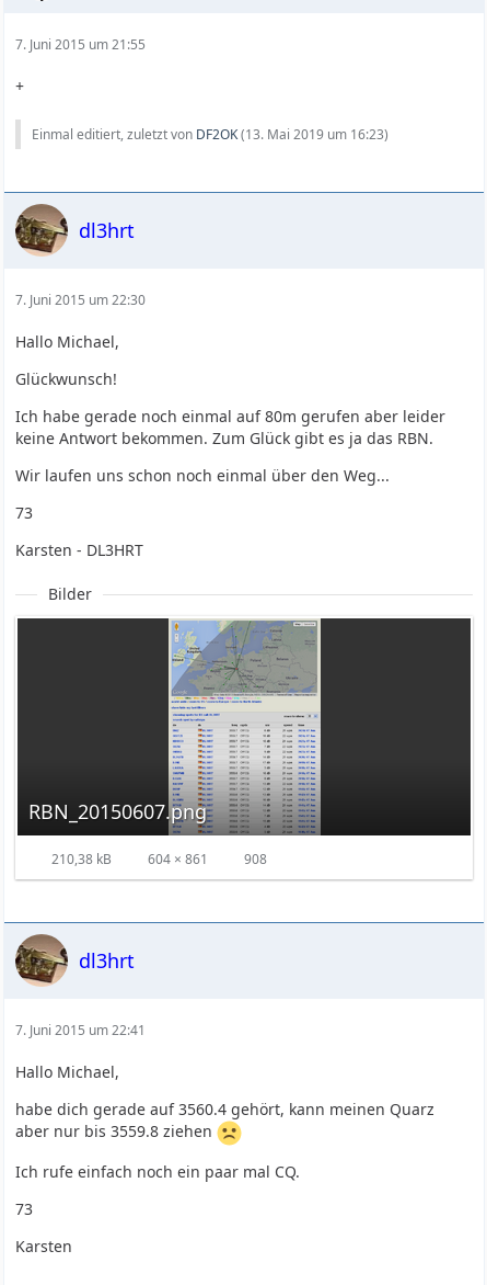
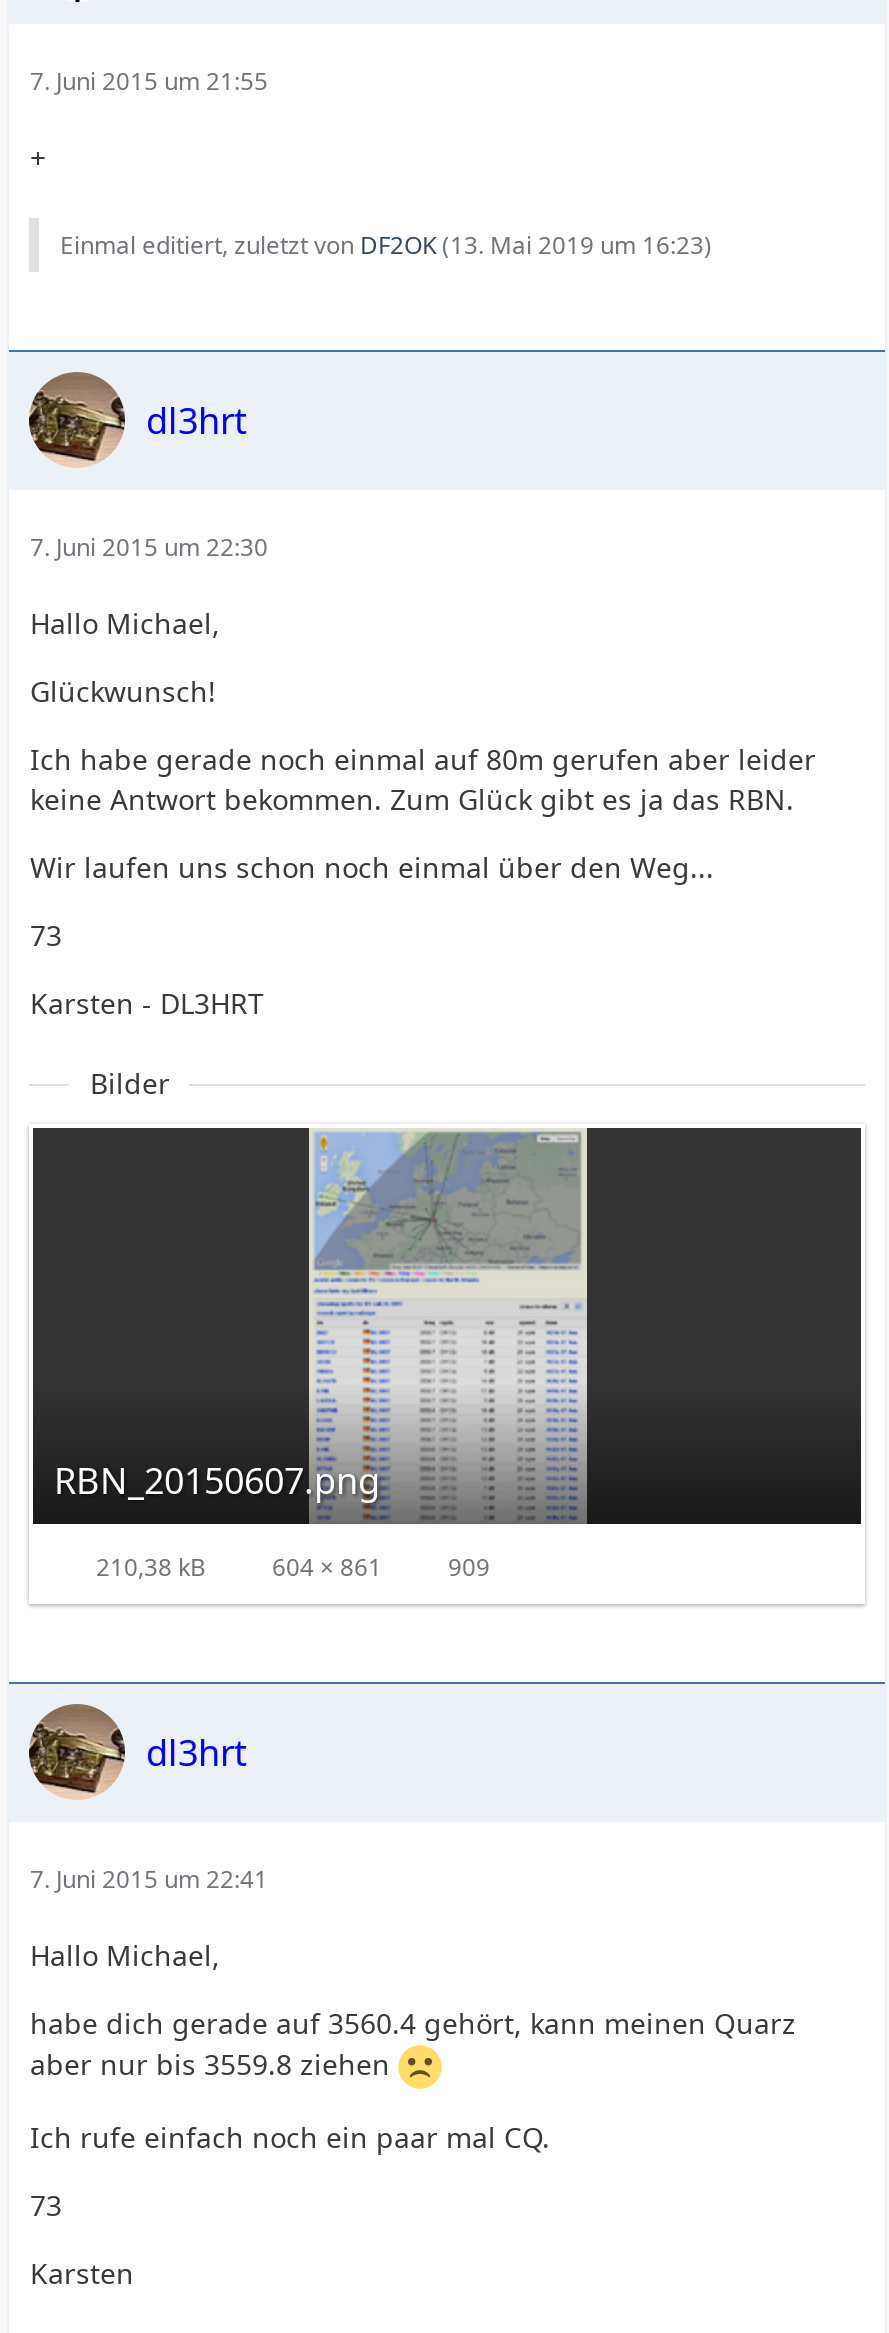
- 210,38 kB 604 × 861 908
+ 210,38 kB 604 × 861 909
